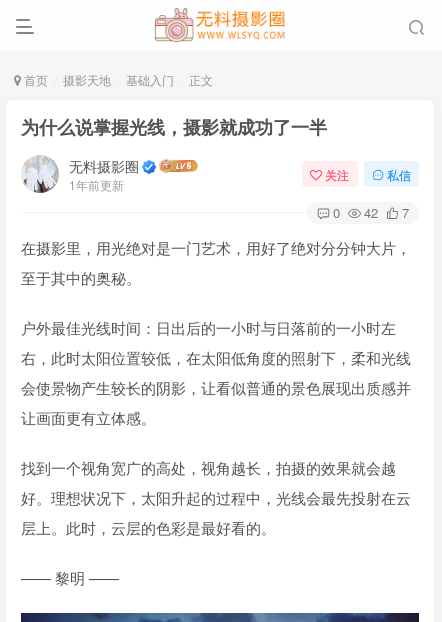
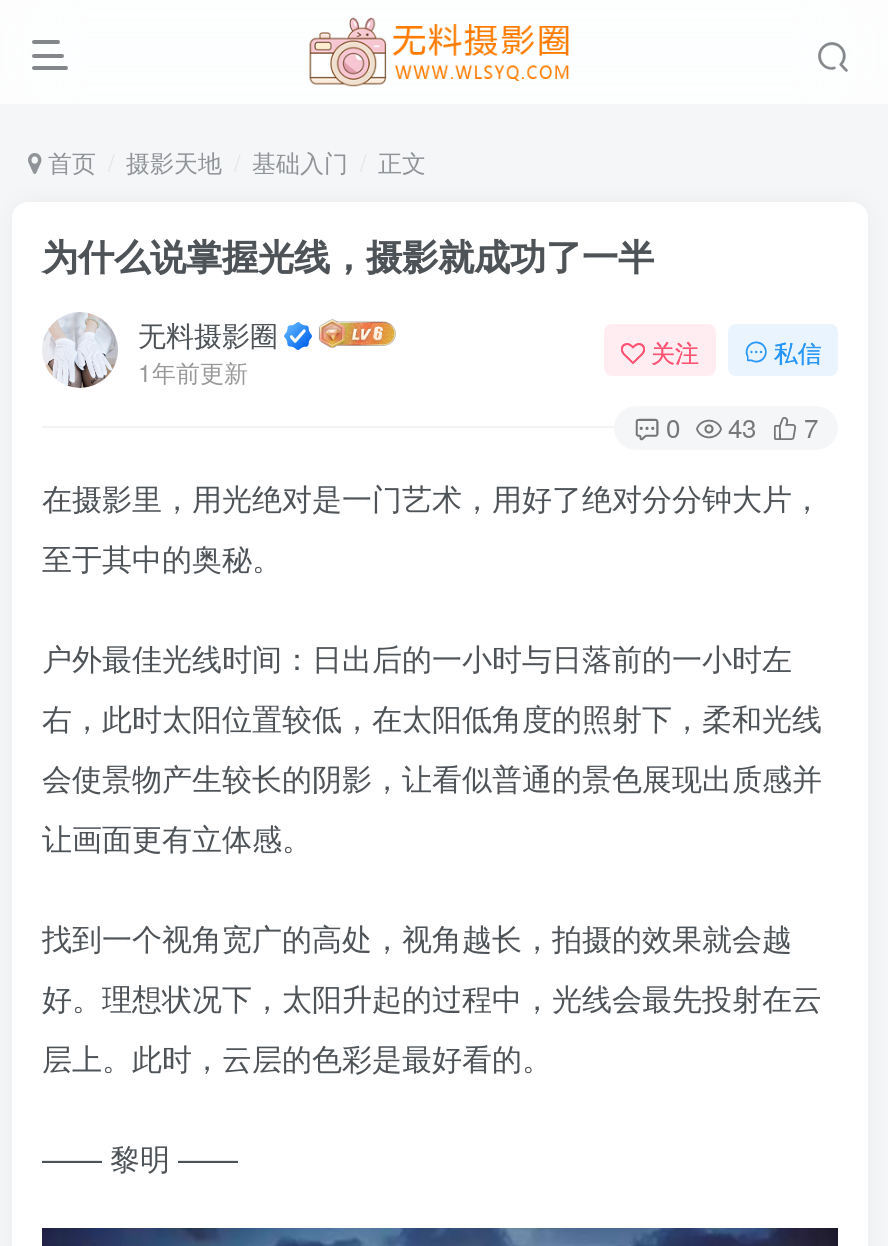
- 0 42 7
+ 0 43 7
